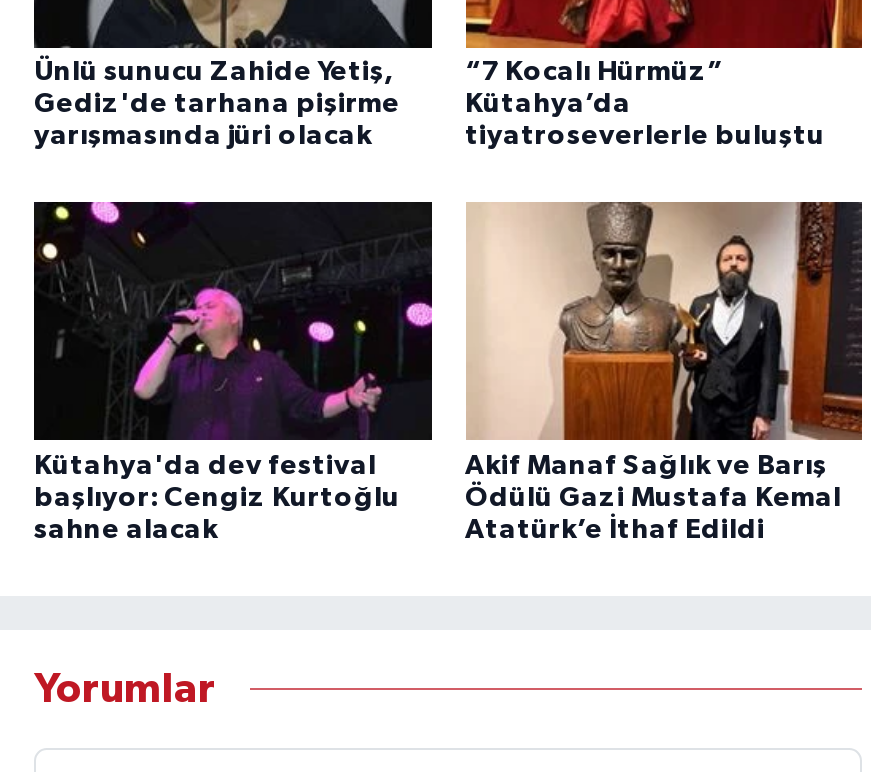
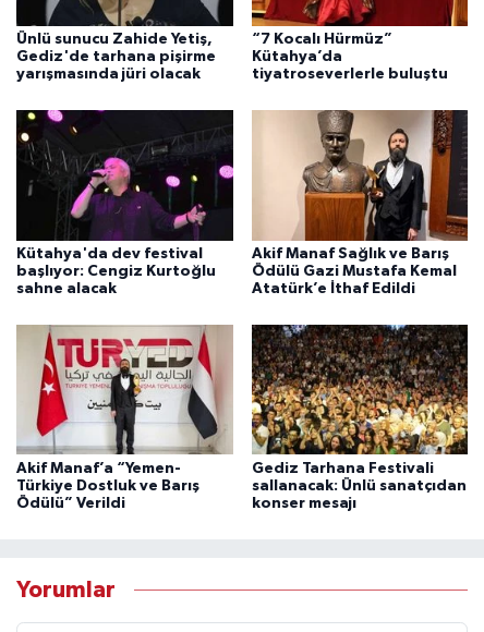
+ [image]
+ Akif Manaf’a “Yemen-
+ Türkiye Dostluk ve Barış
+ Ödülü” Verildi

+ [image]
+ Gediz Tarhana Festivali
+ sallanacak: Ünlü sanatçıdan
+ konser mesajı
